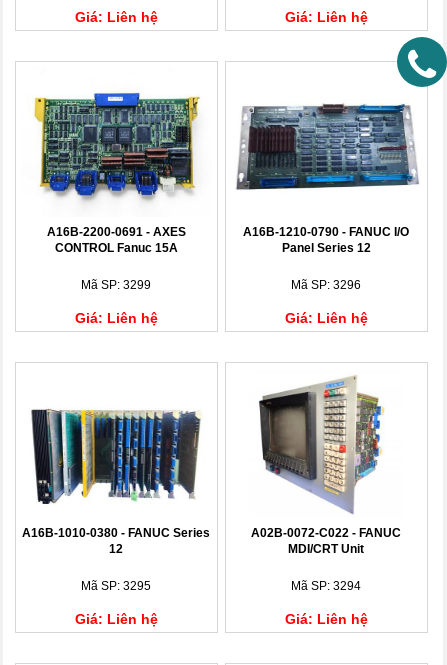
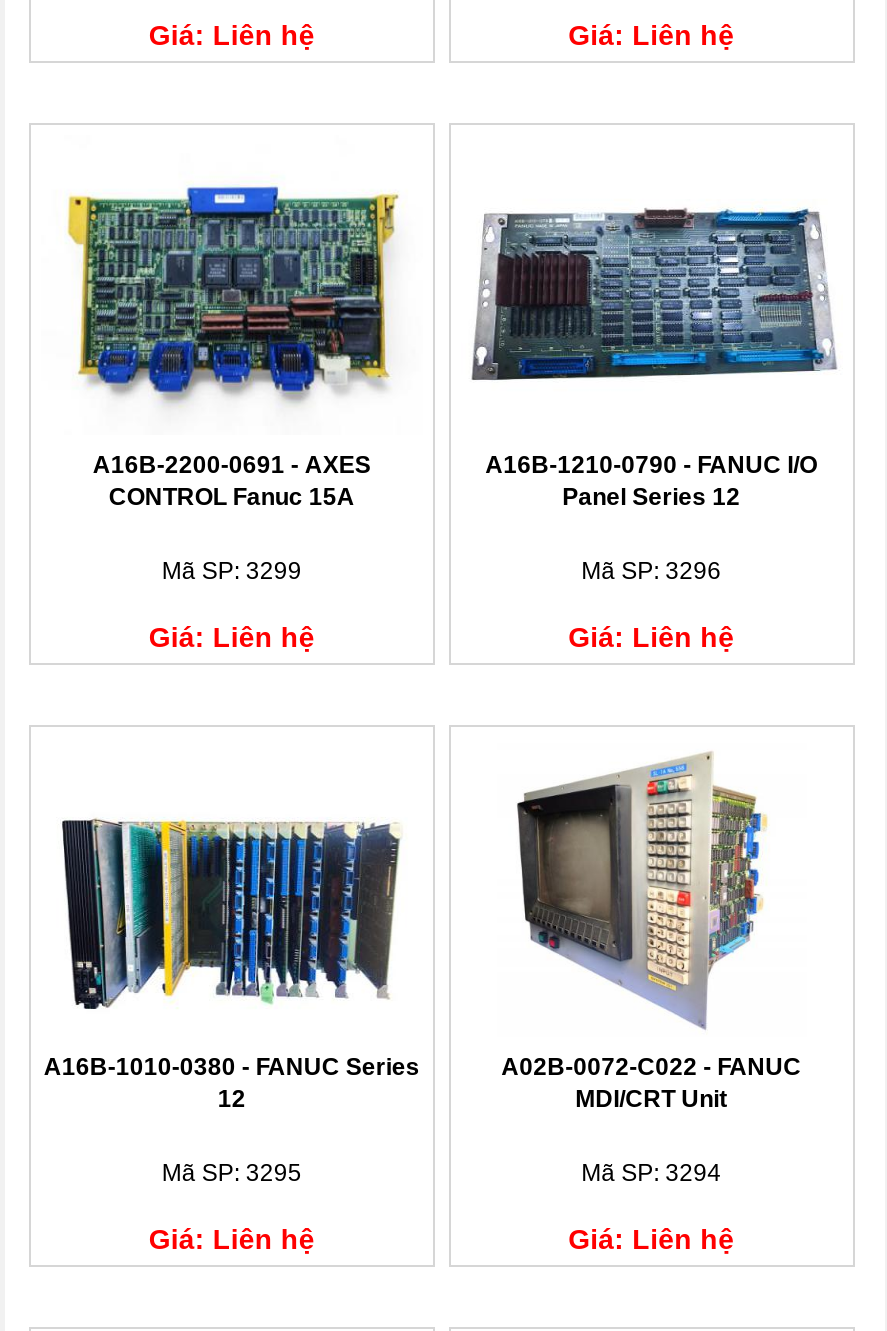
- [image]
